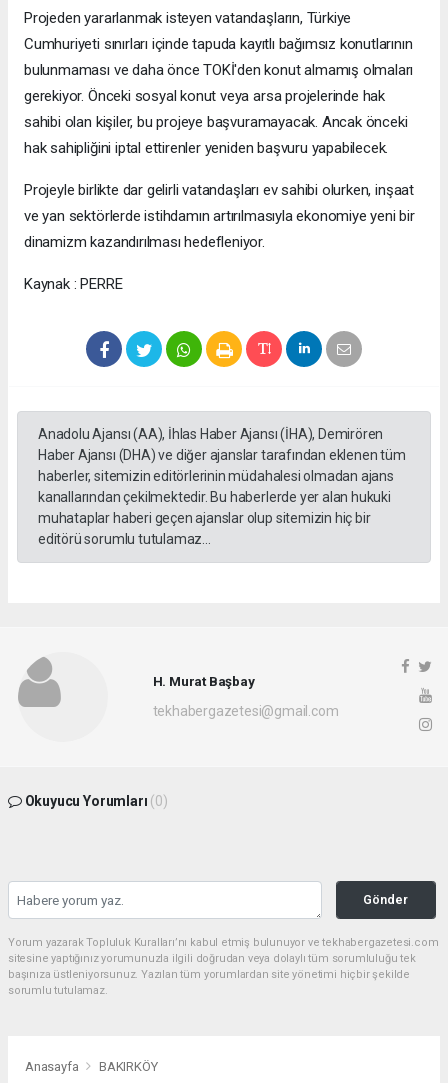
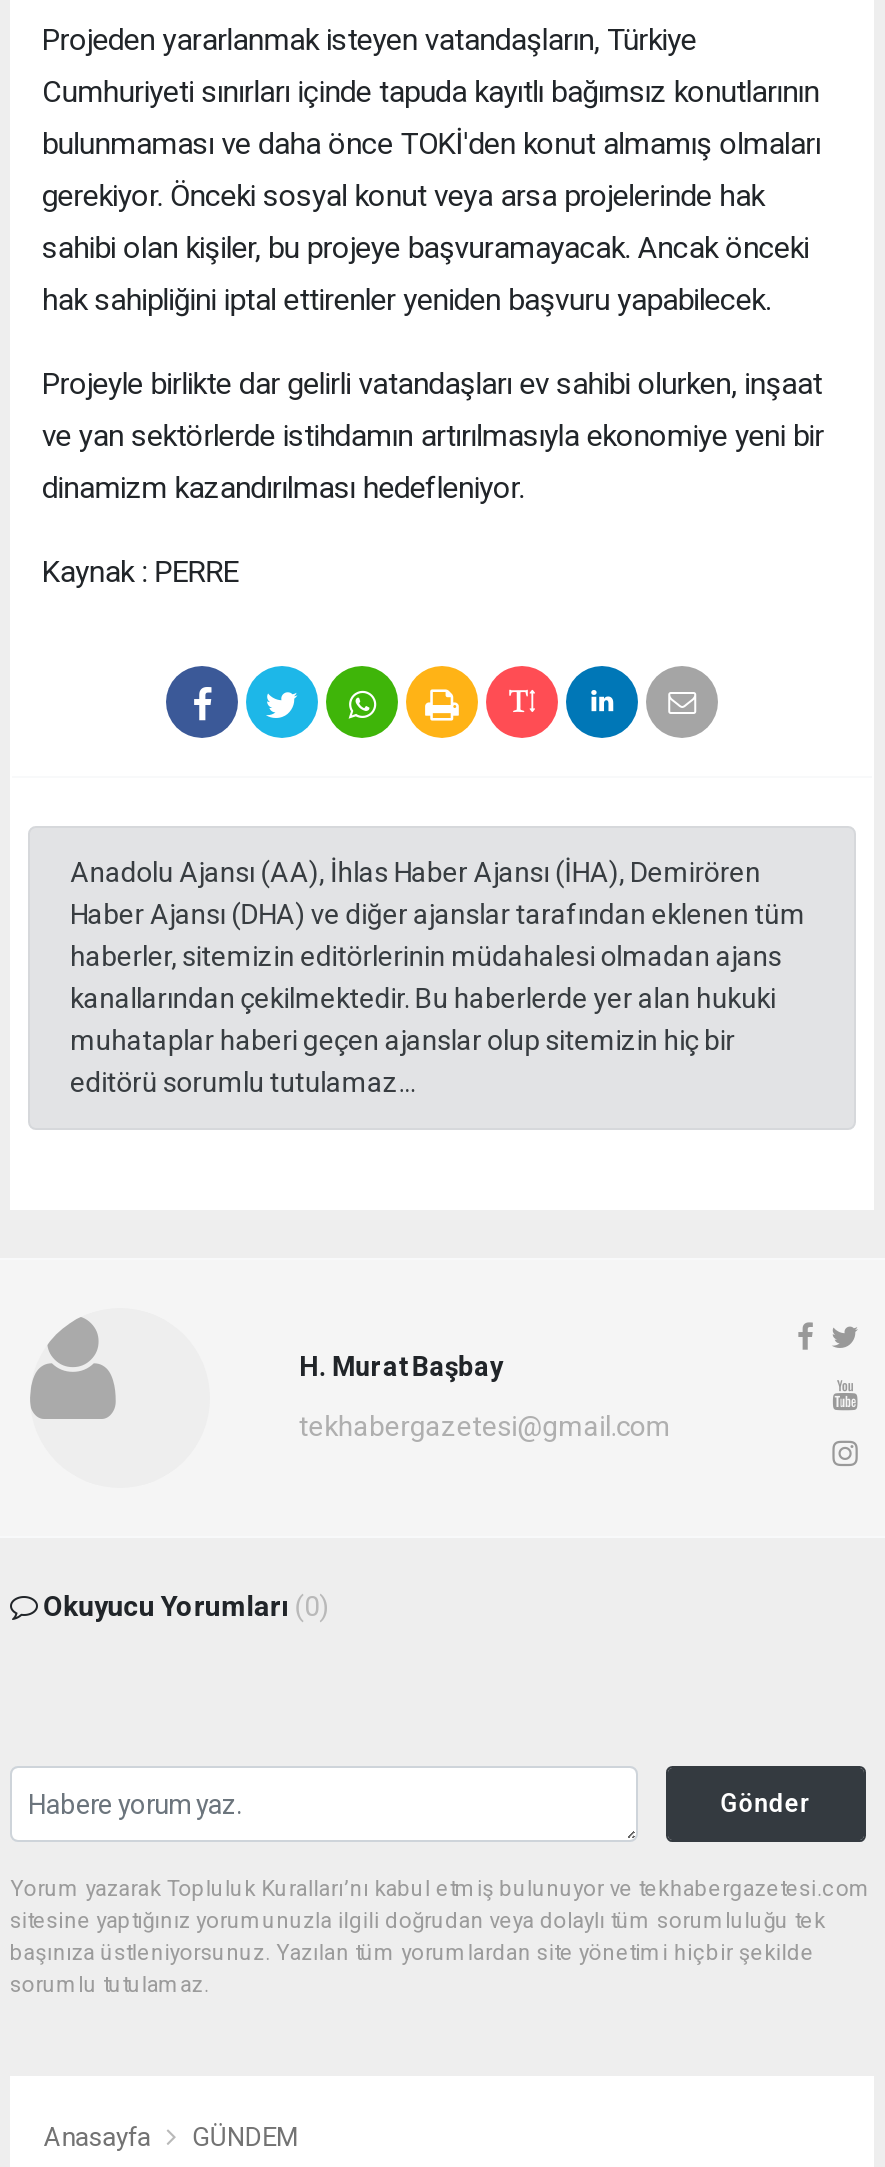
- BAKIRKÖY
+ GÜNDEM
